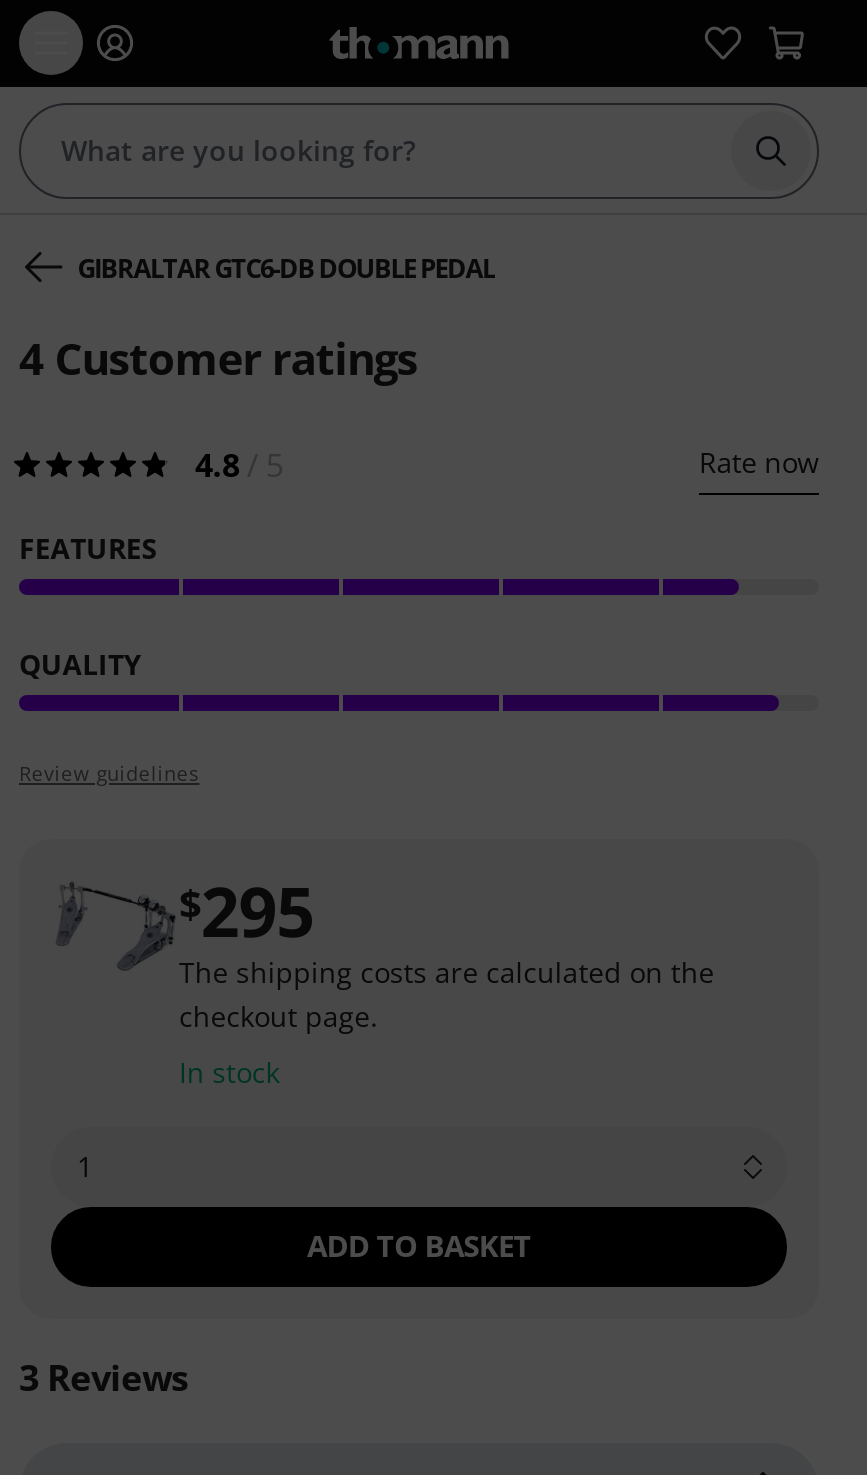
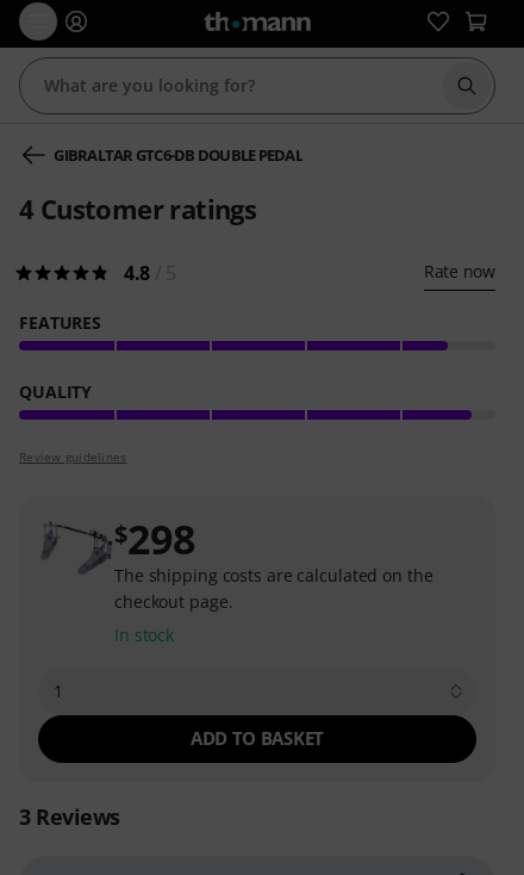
- $295
+ $298
